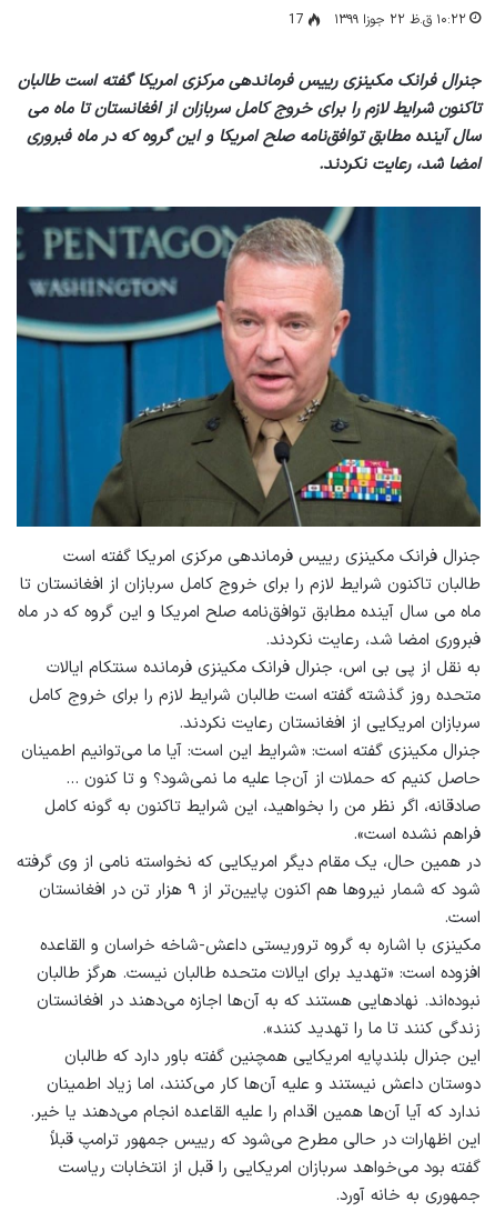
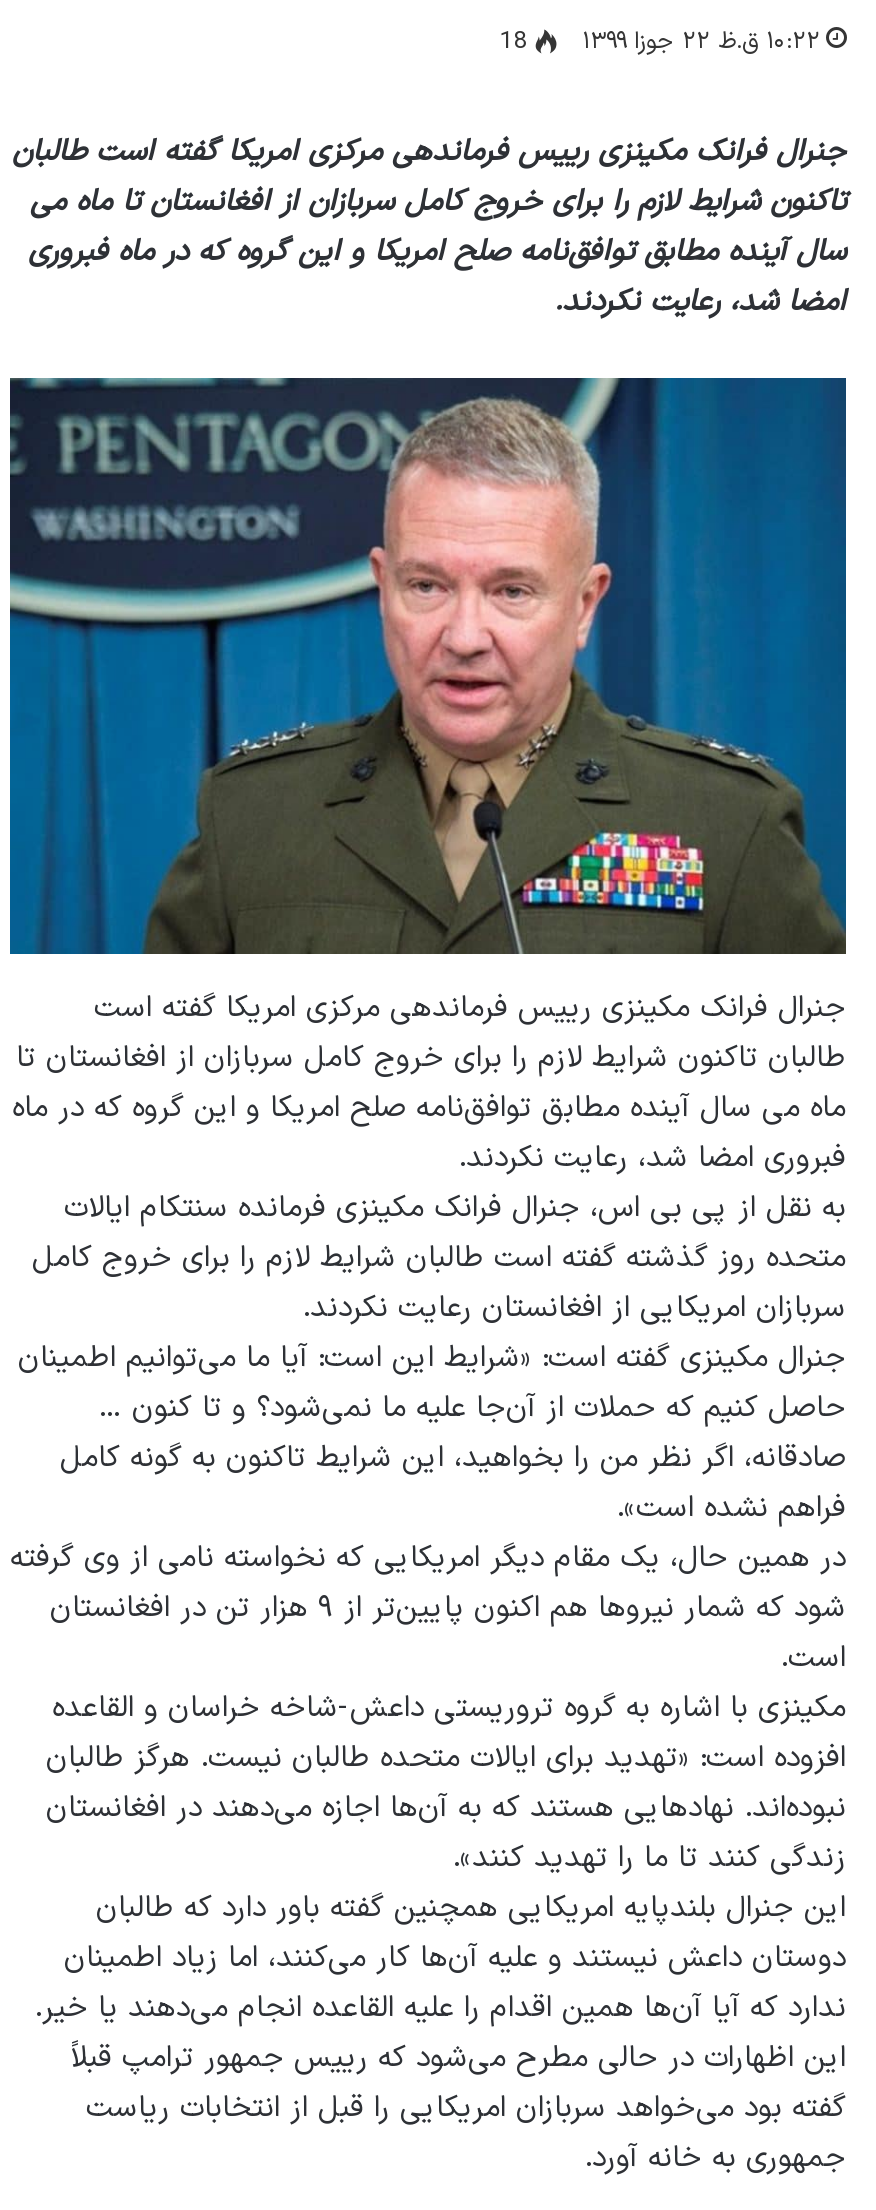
- 17
+ 18
